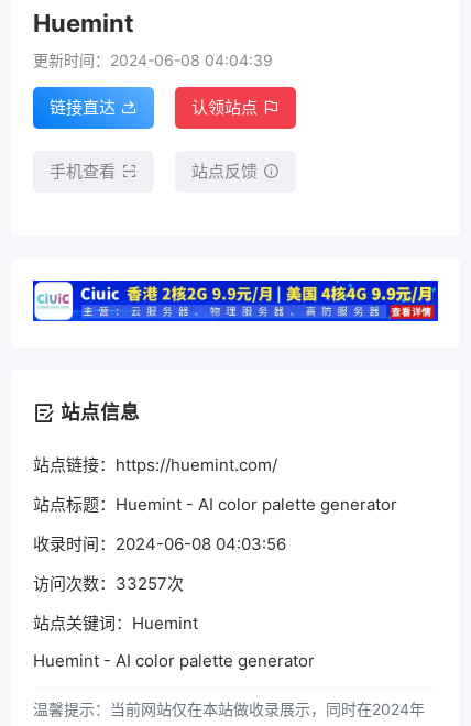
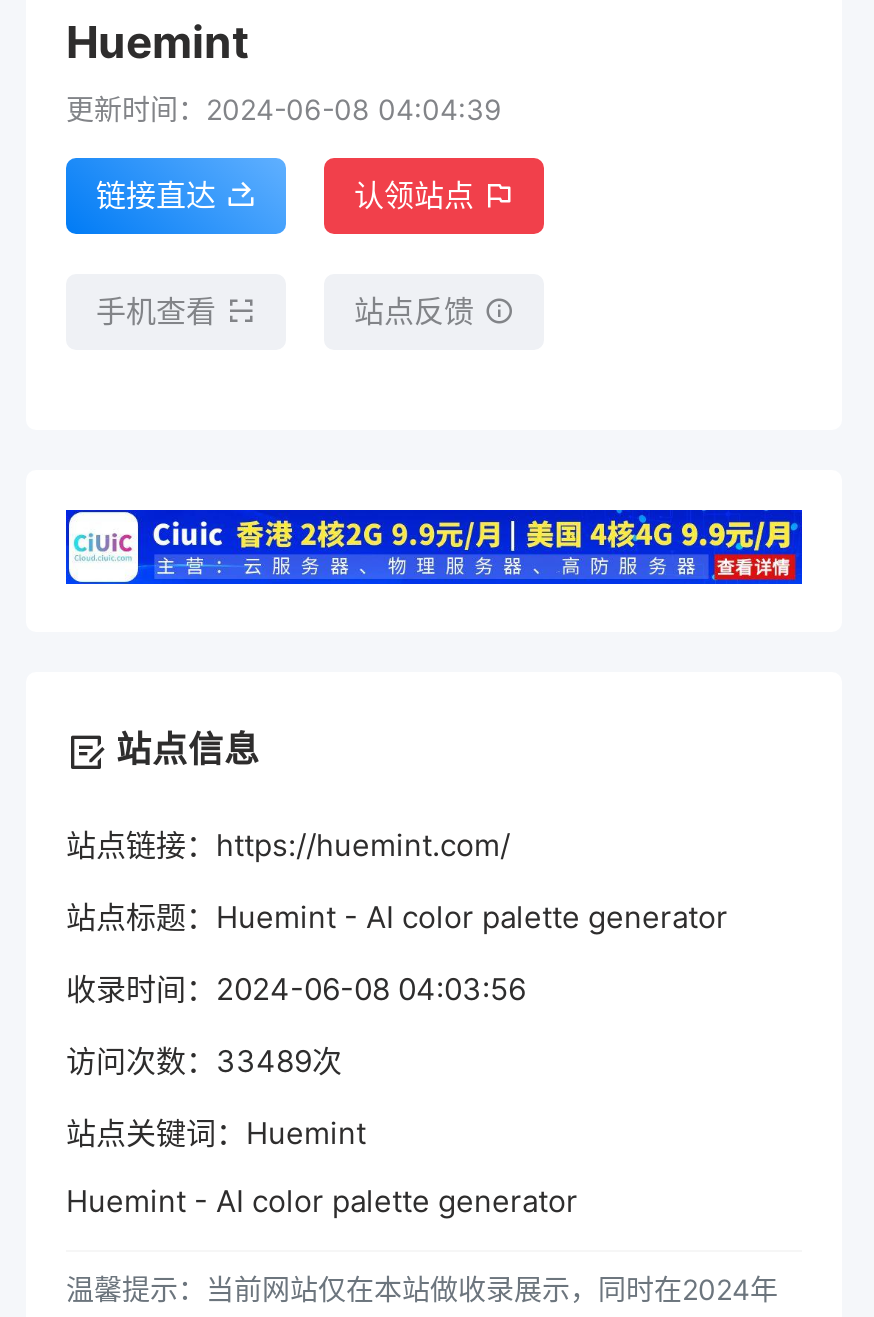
- 访问次数：33257次
+ 访问次数：33489次
